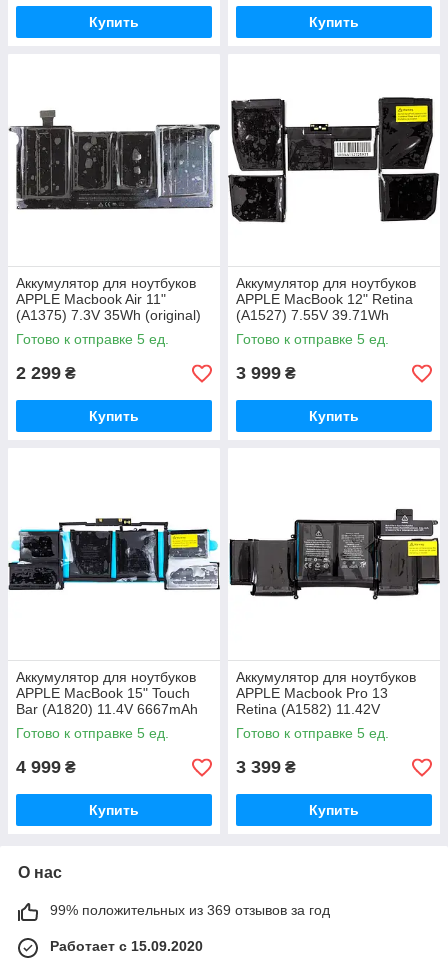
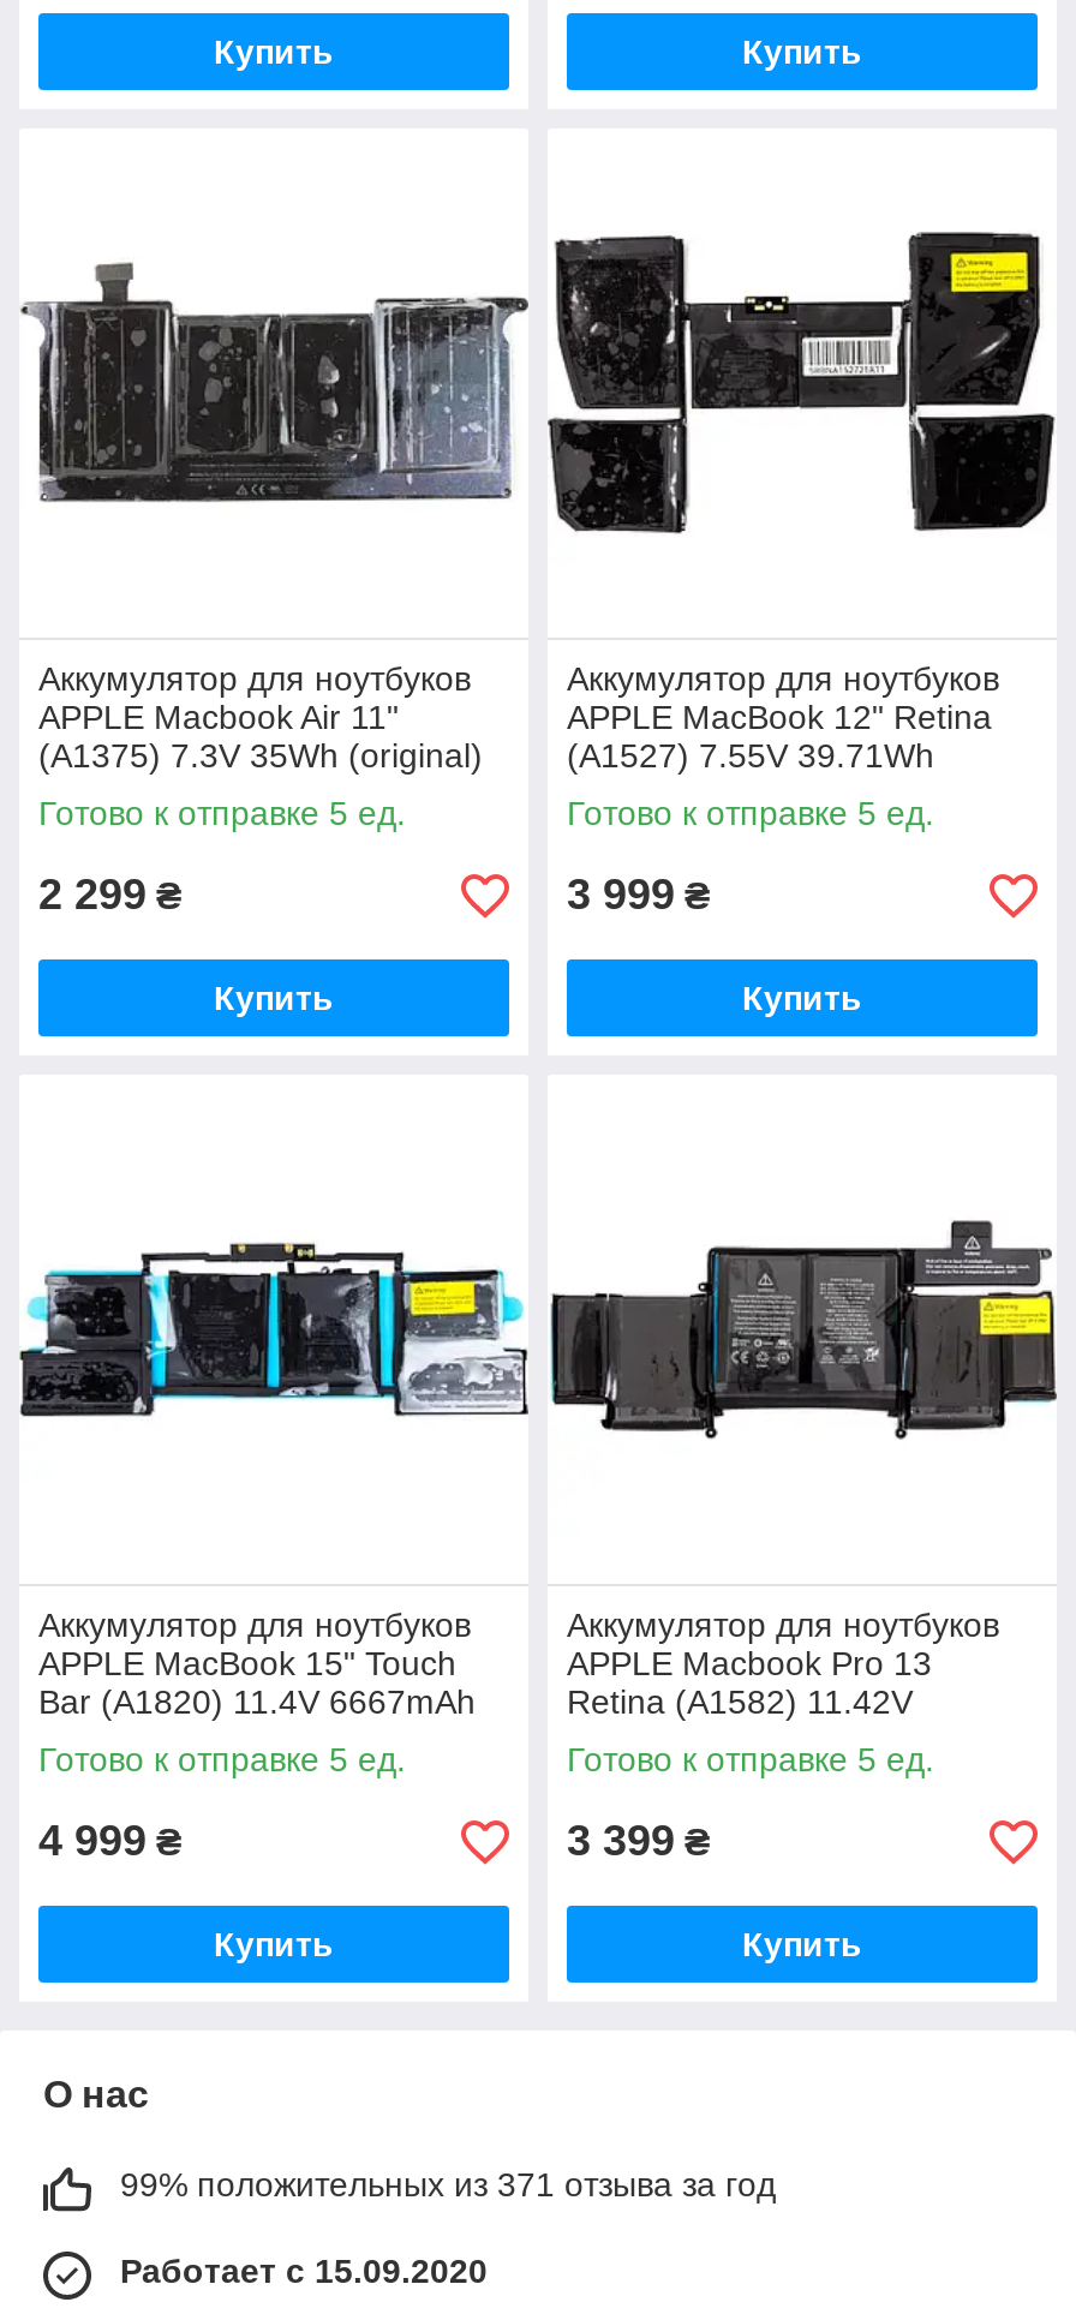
- 99% положительных из 369 отзывов за год
+ 99% положительных из 371 отзыва за год
